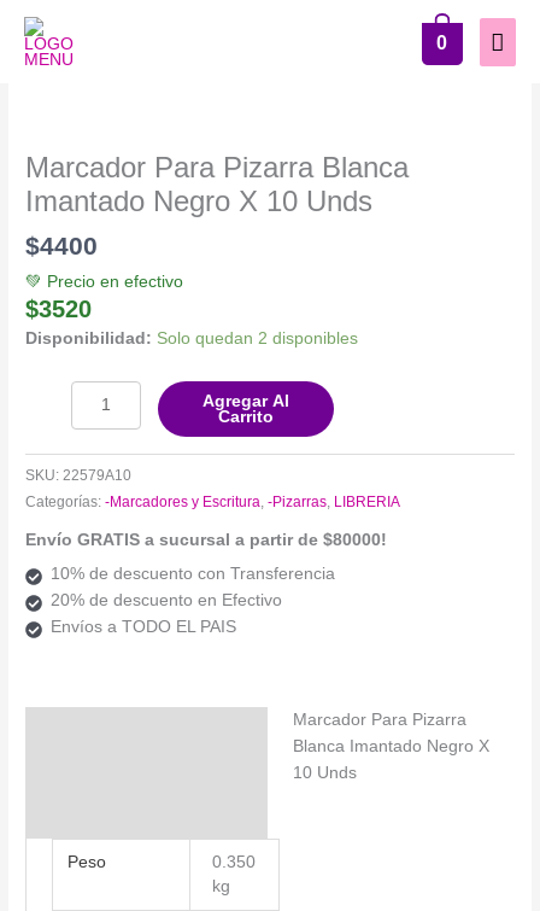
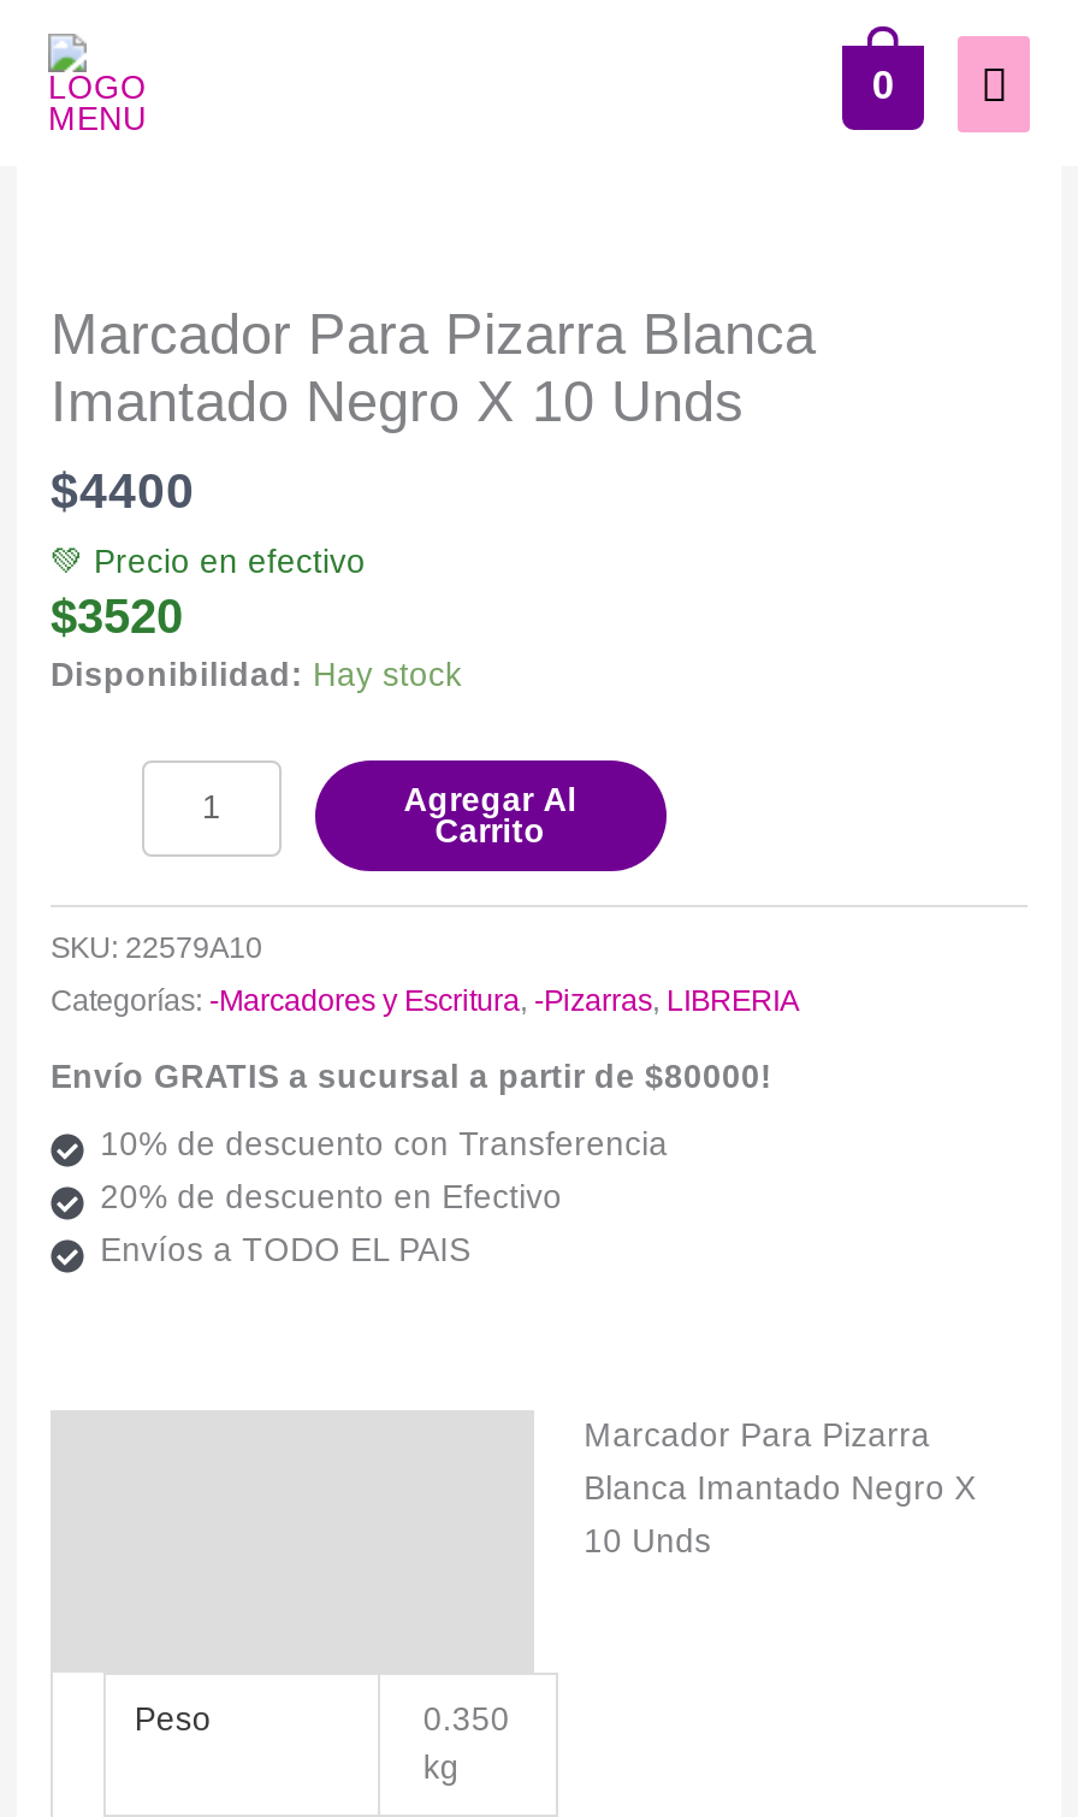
- Disponibilidad: Solo quedan 2 disponibles
+ Disponibilidad: Hay stock
